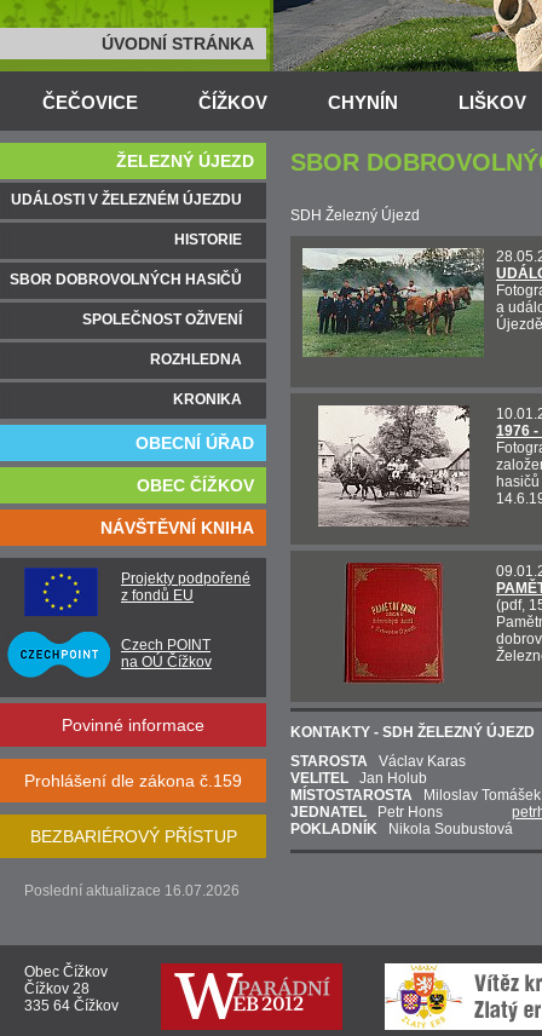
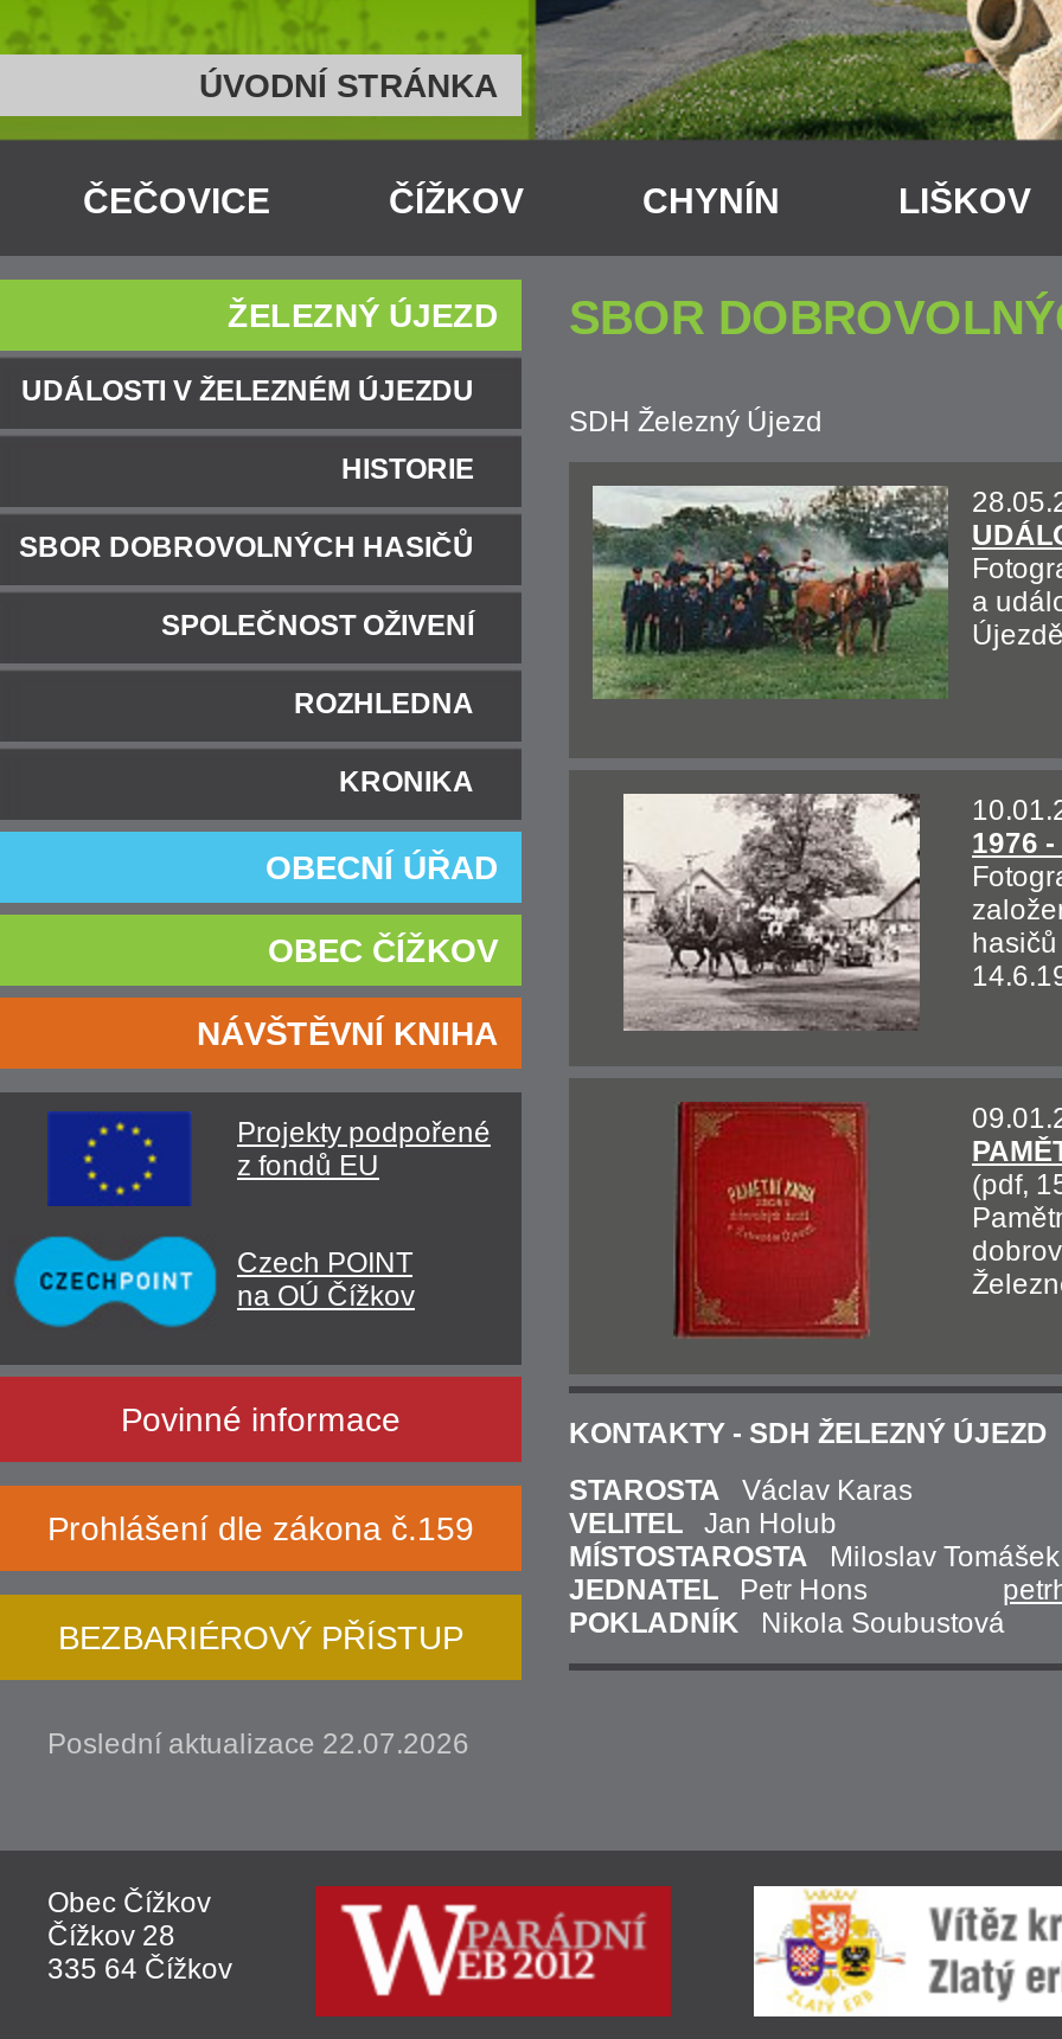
- Poslední aktualizace 16.07.2026
+ Poslední aktualizace 22.07.2026
